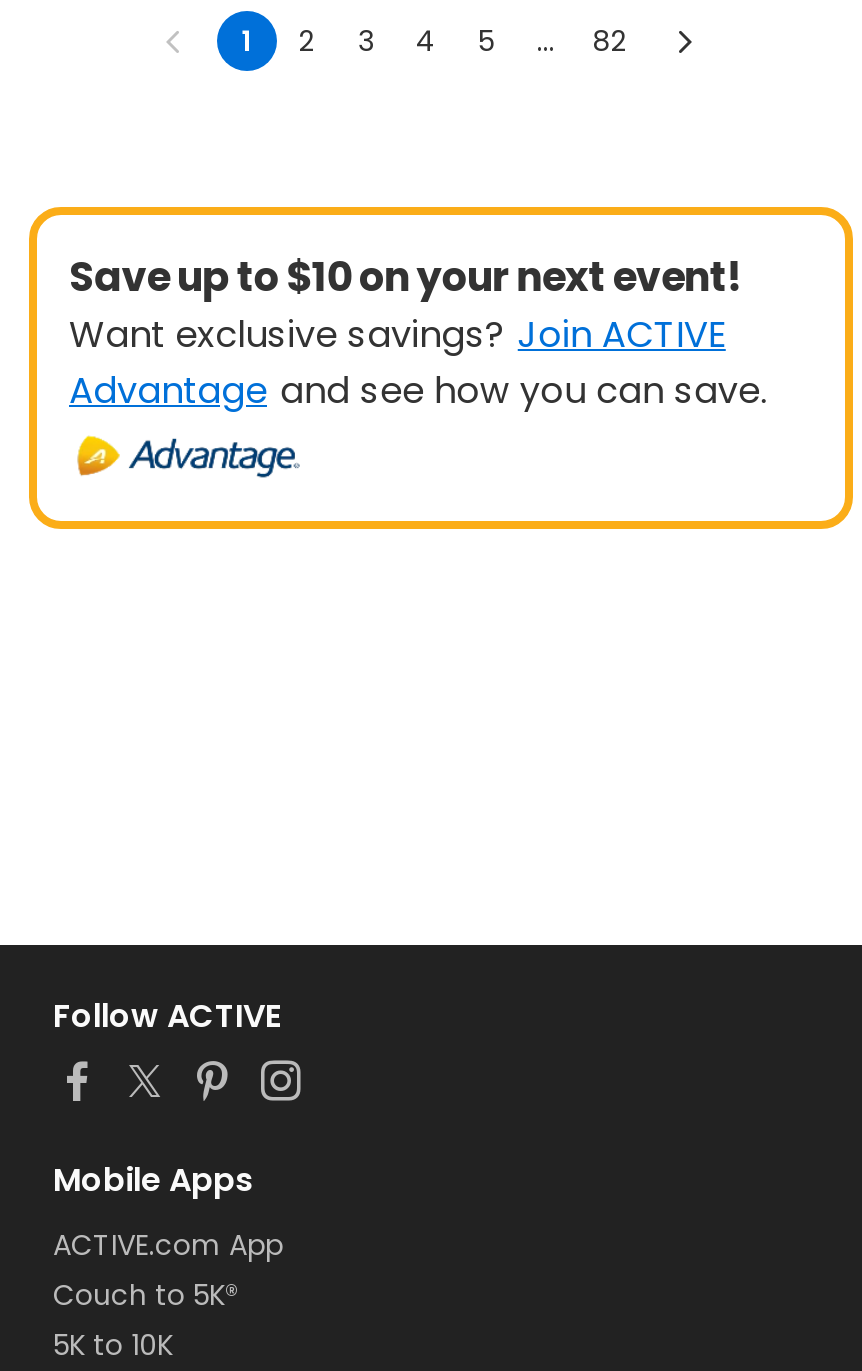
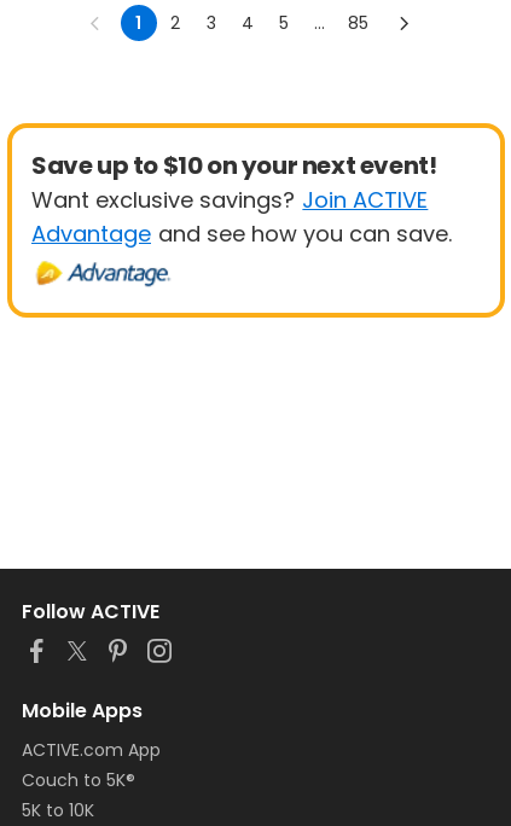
- 82
+ 85
